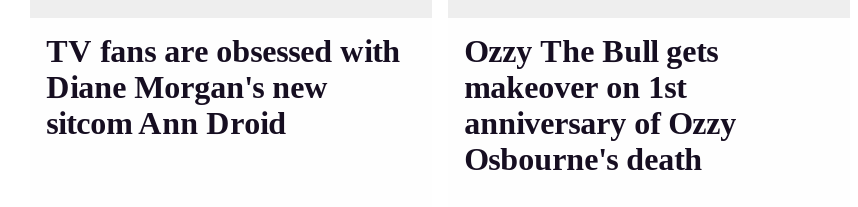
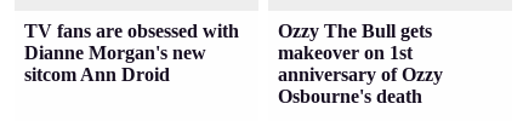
- Diane Morgan's new
+ Dianne Morgan's new
